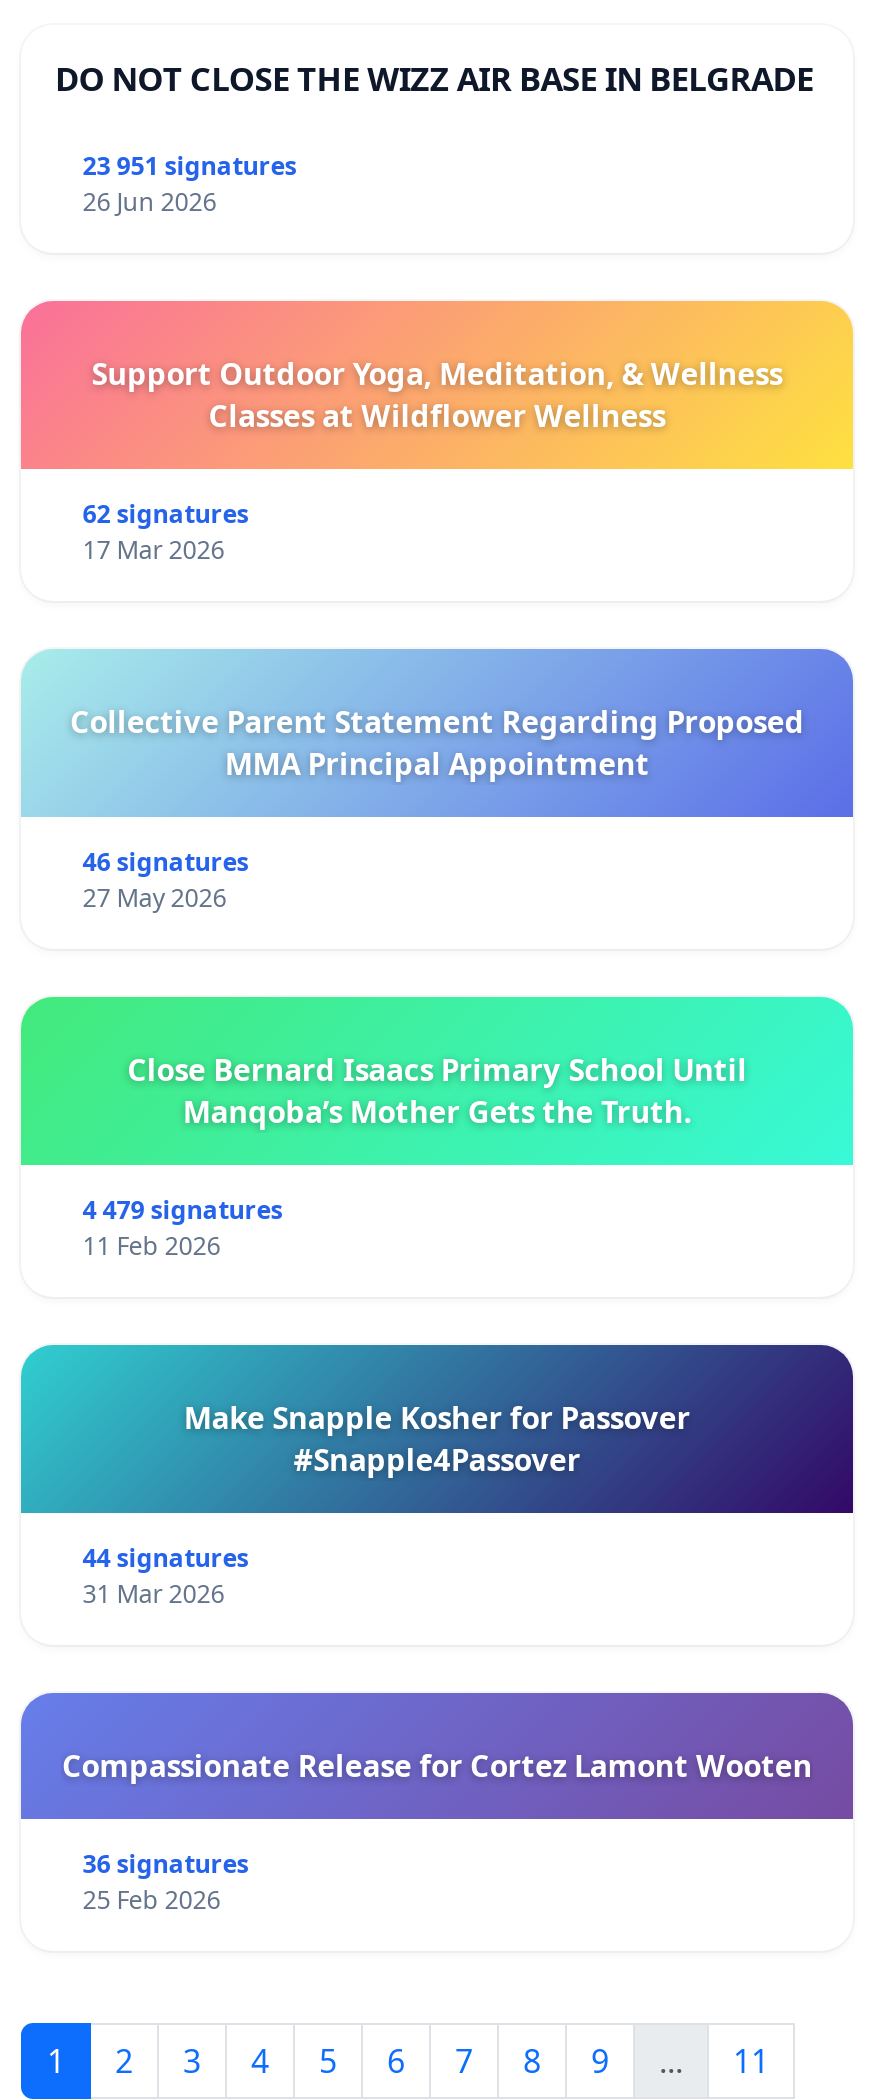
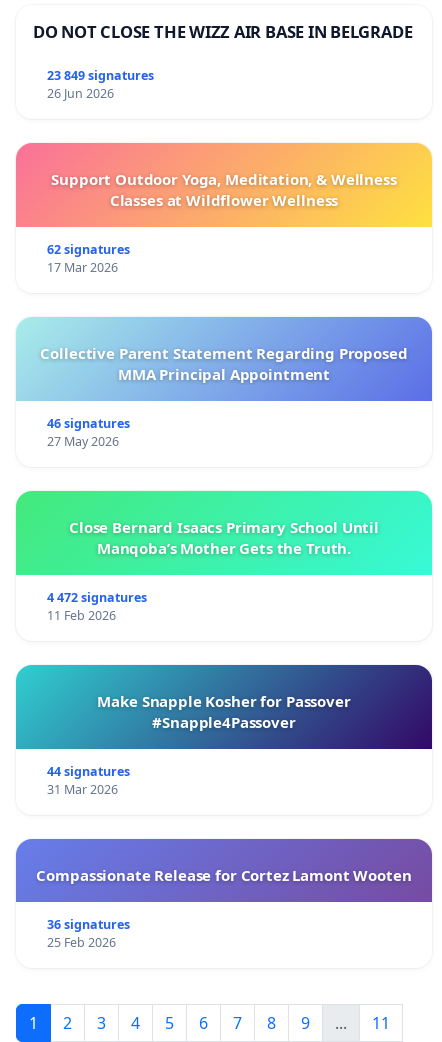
- 23 951 signatures
+ 23 849 signatures

- 4 479 signatures
+ 4 472 signatures
